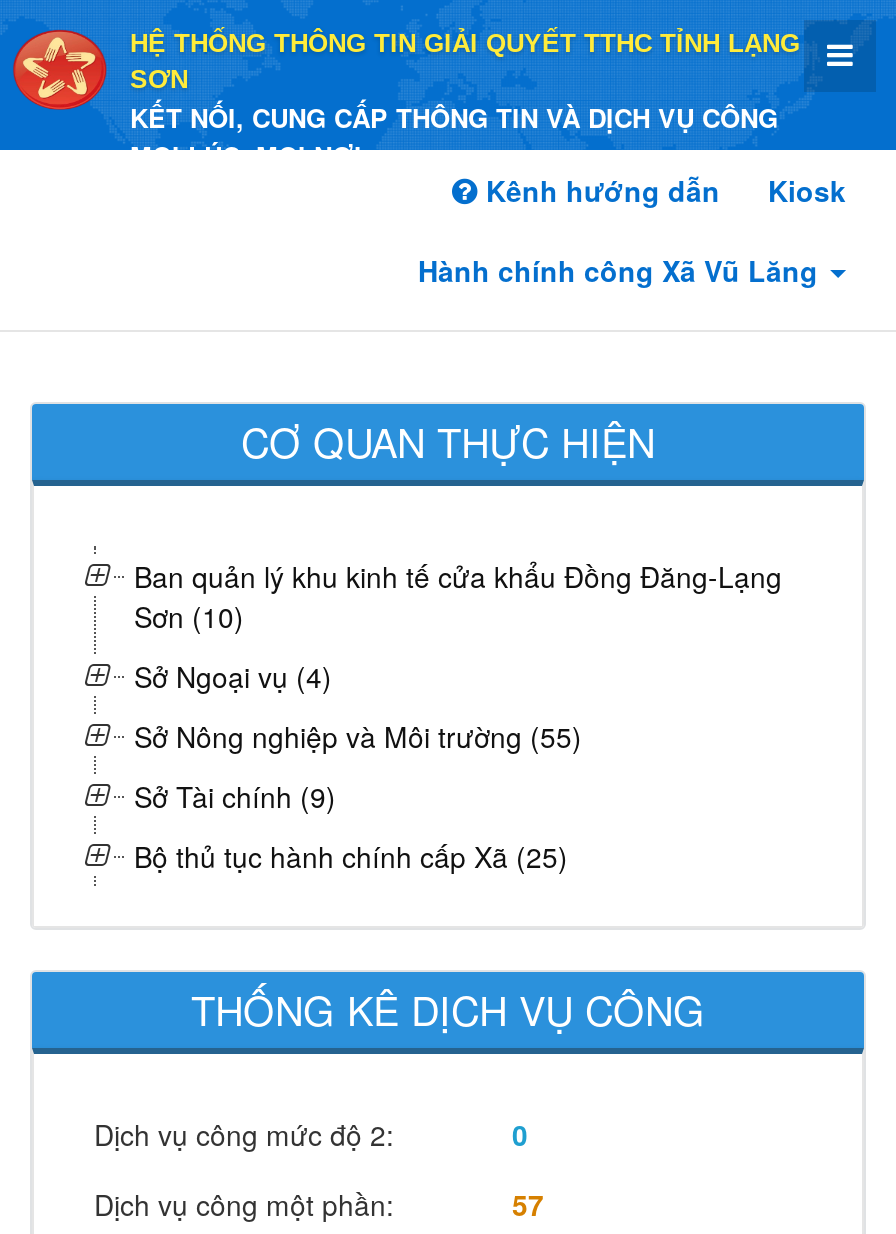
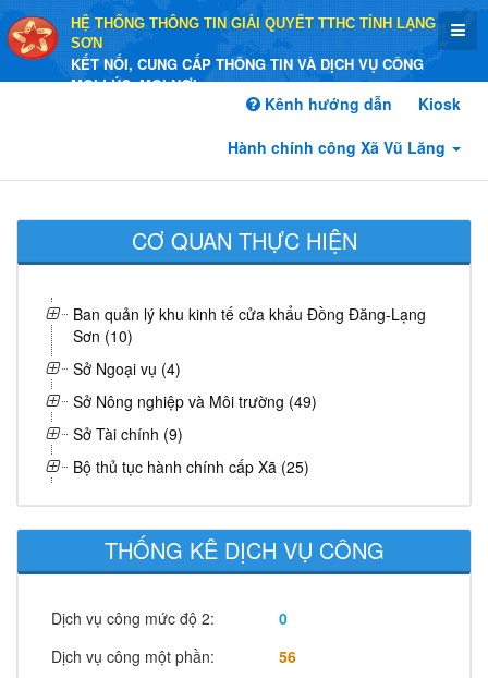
- Sở Nông nghiệp và Môi trường (55)
+ Sở Nông nghiệp và Môi trường (49)

- 57
+ 56
